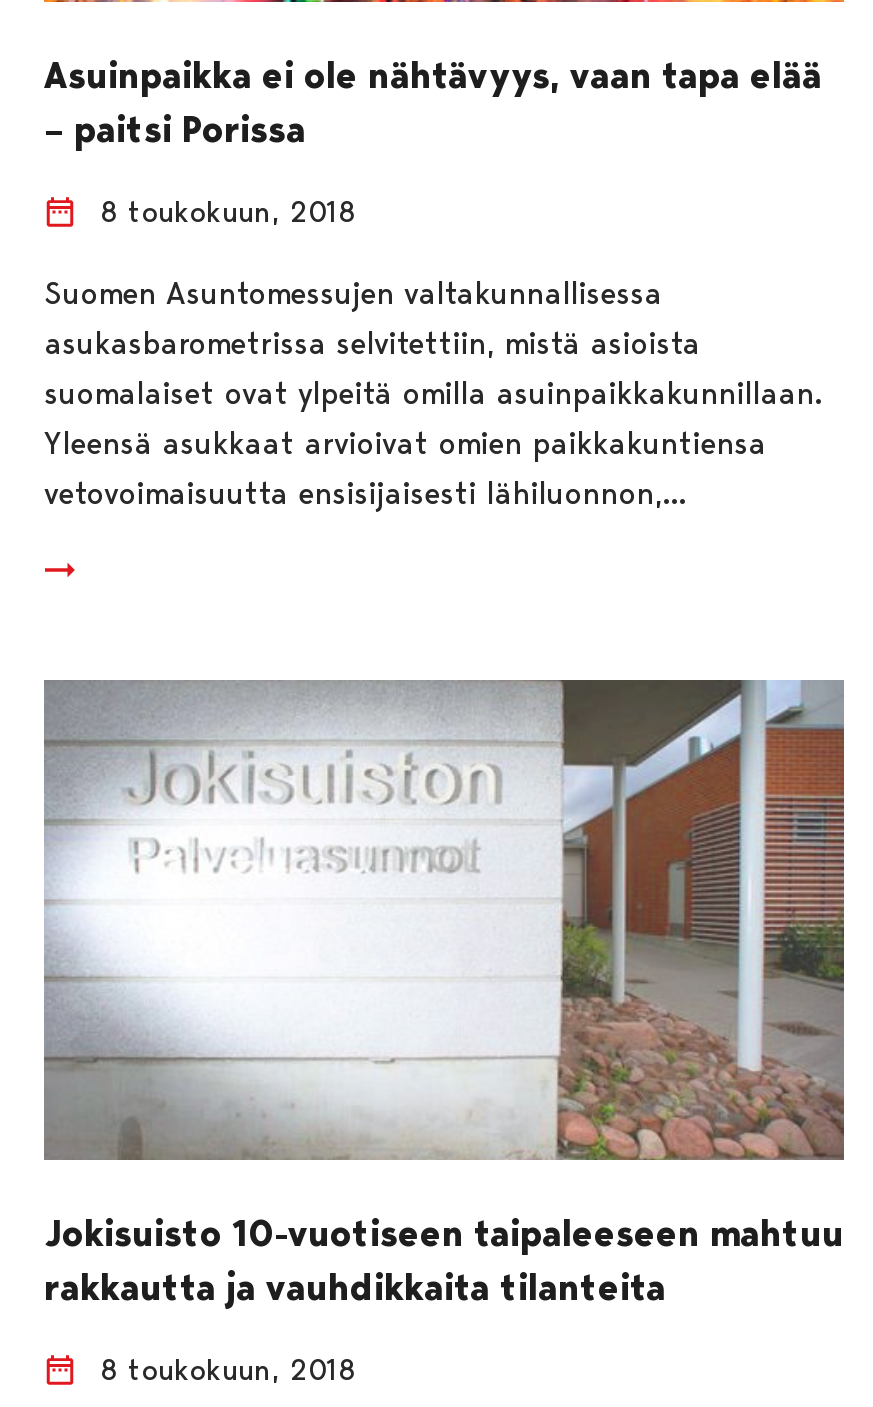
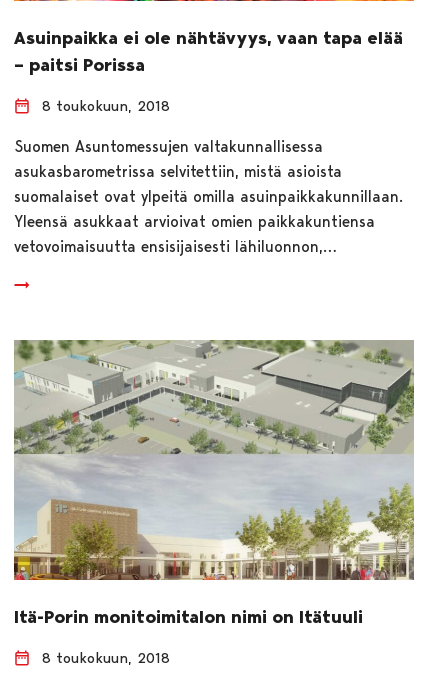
- [image]
- Jokisuisto 10-vuotiseen taipaleeseen mahtuu
- rakkautta ja vauhdikkaita tilanteita
+ [image]
+ Itä-Porin monitoimitalon nimi on Itätuuli
